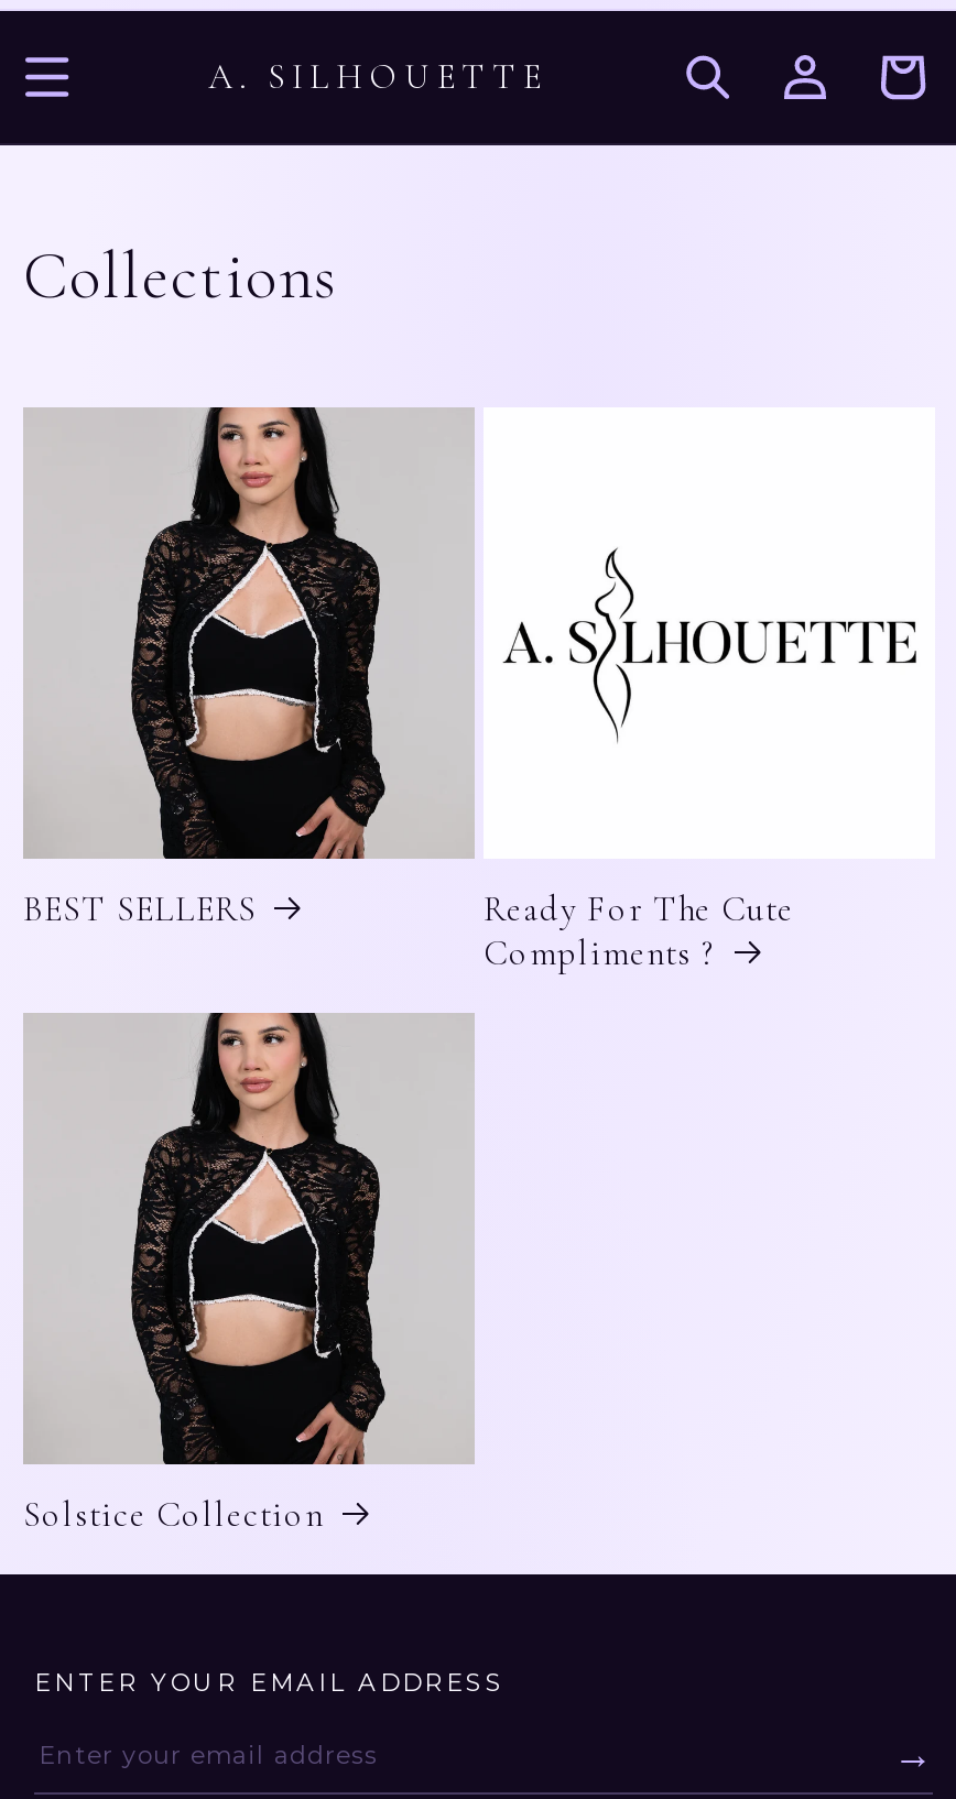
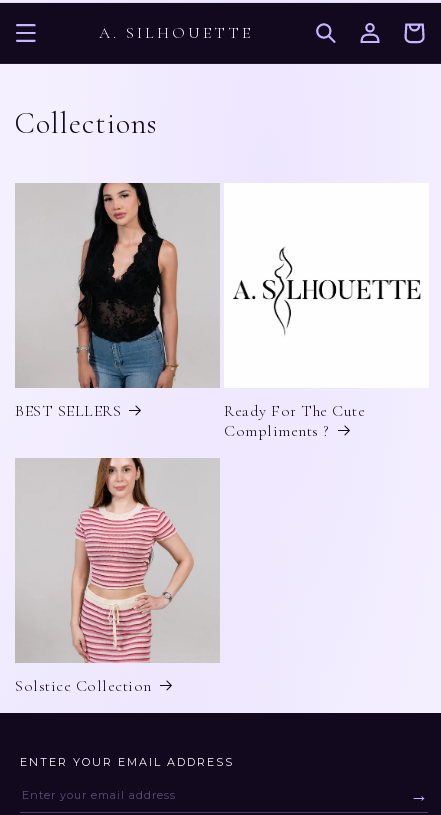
- [image]
+ [image]

- [image]
+ [image]
